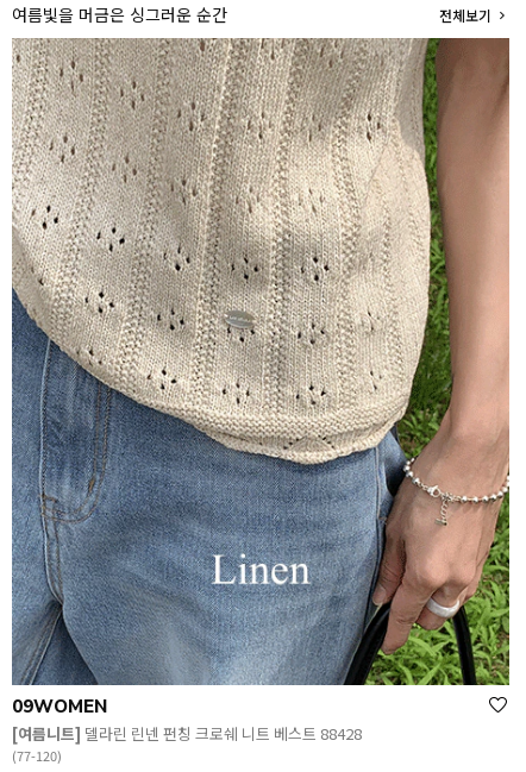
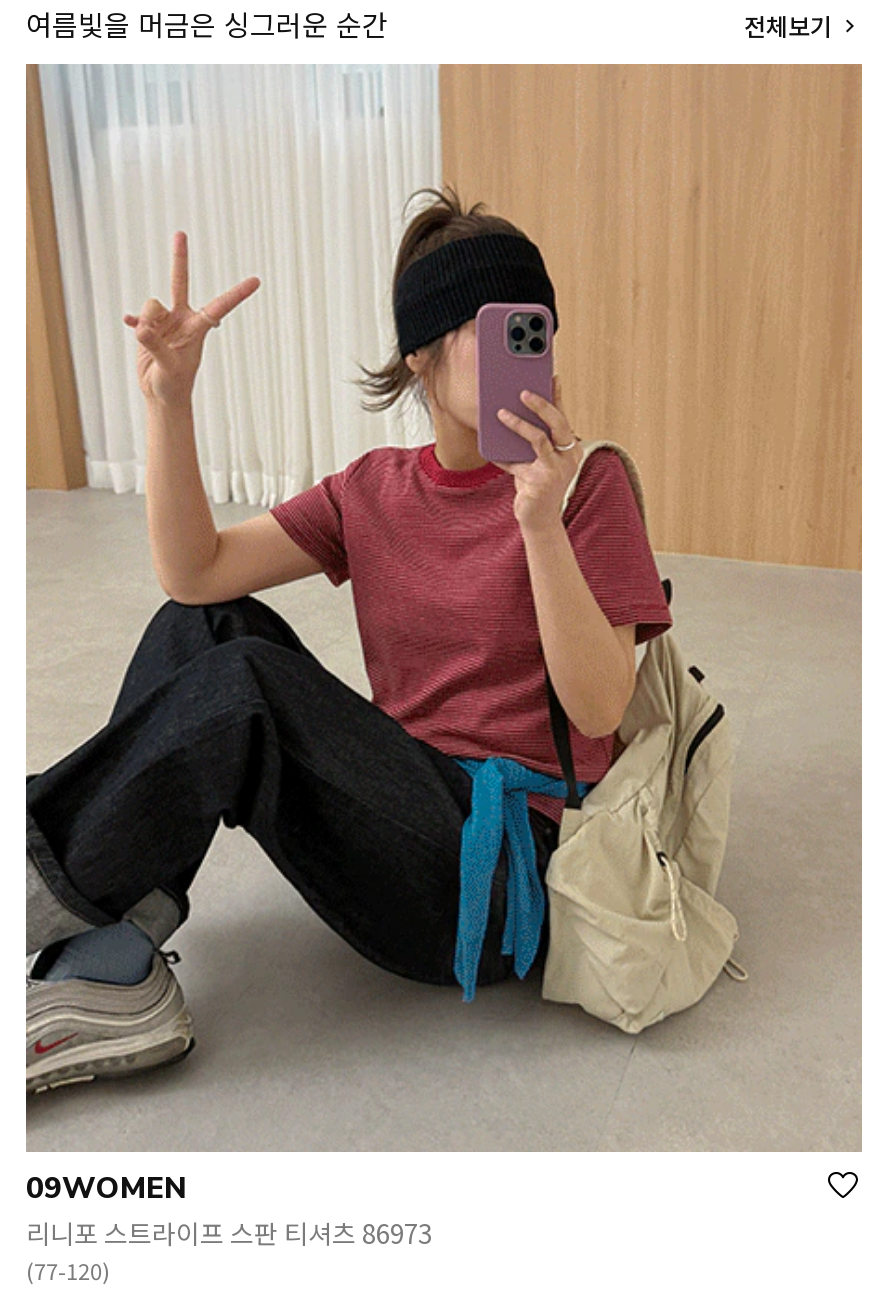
- [image]
- [여름니트] 델라린 린넨 펀칭 크로쉐 니트 베스트 88428
+ [image]
+ 리니포 스트라이프 스판 티셔츠 86973
